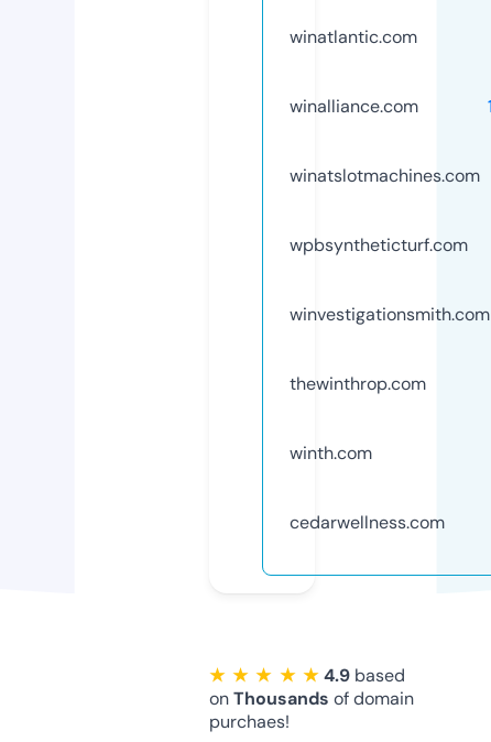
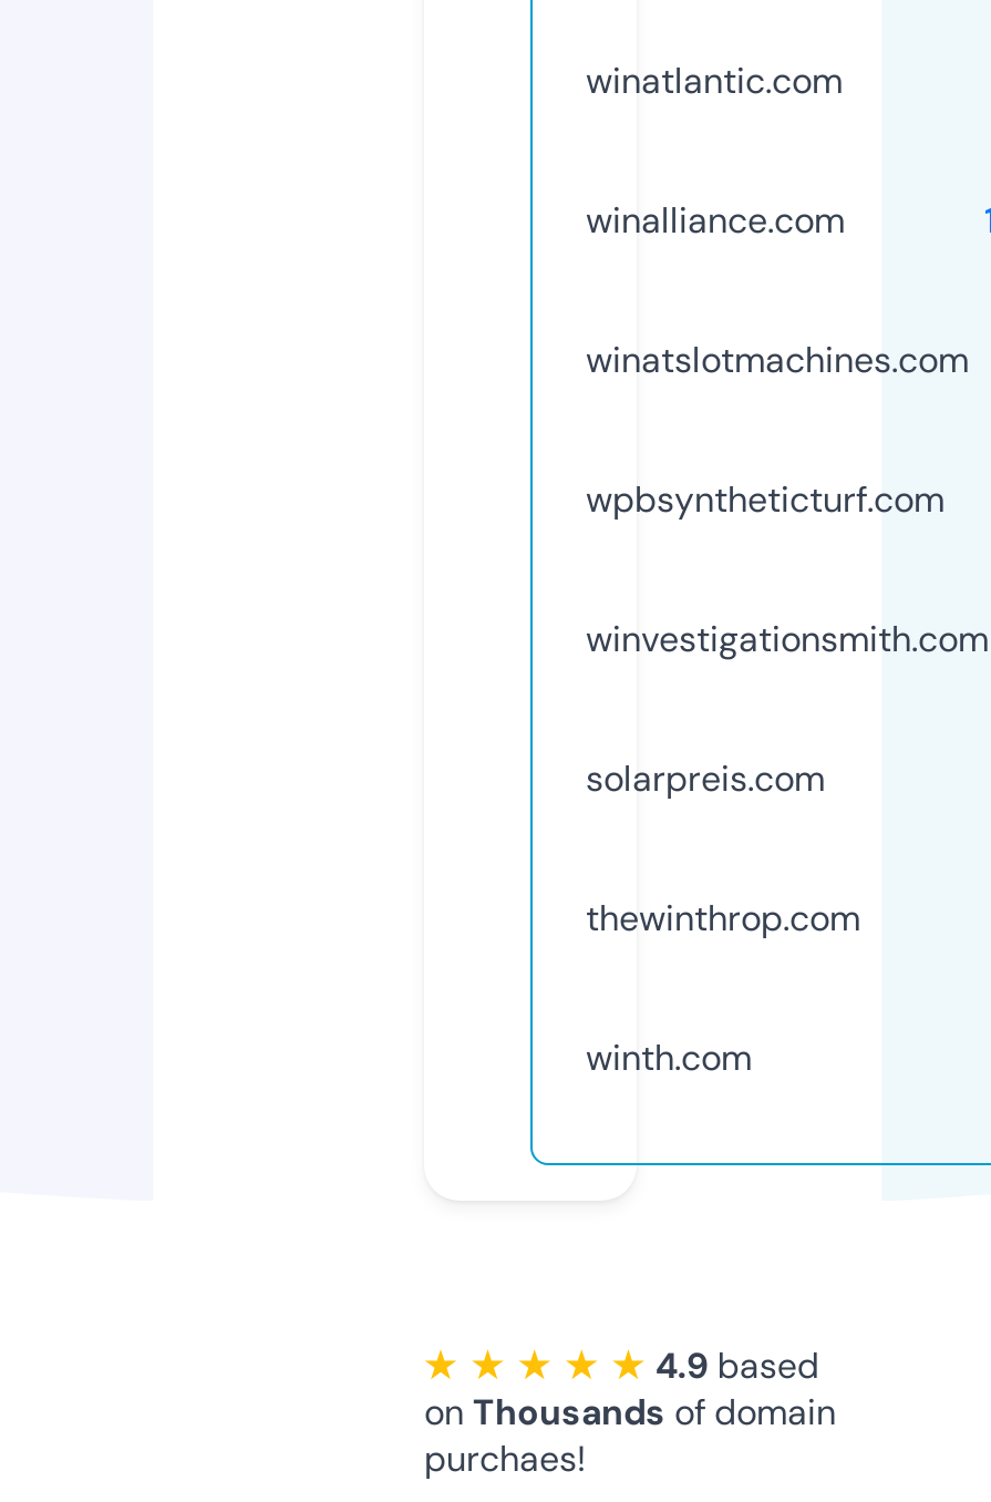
+ solarpreis.com

moved down: thewinthrop.com | winth.com

- cedarwellness.com
